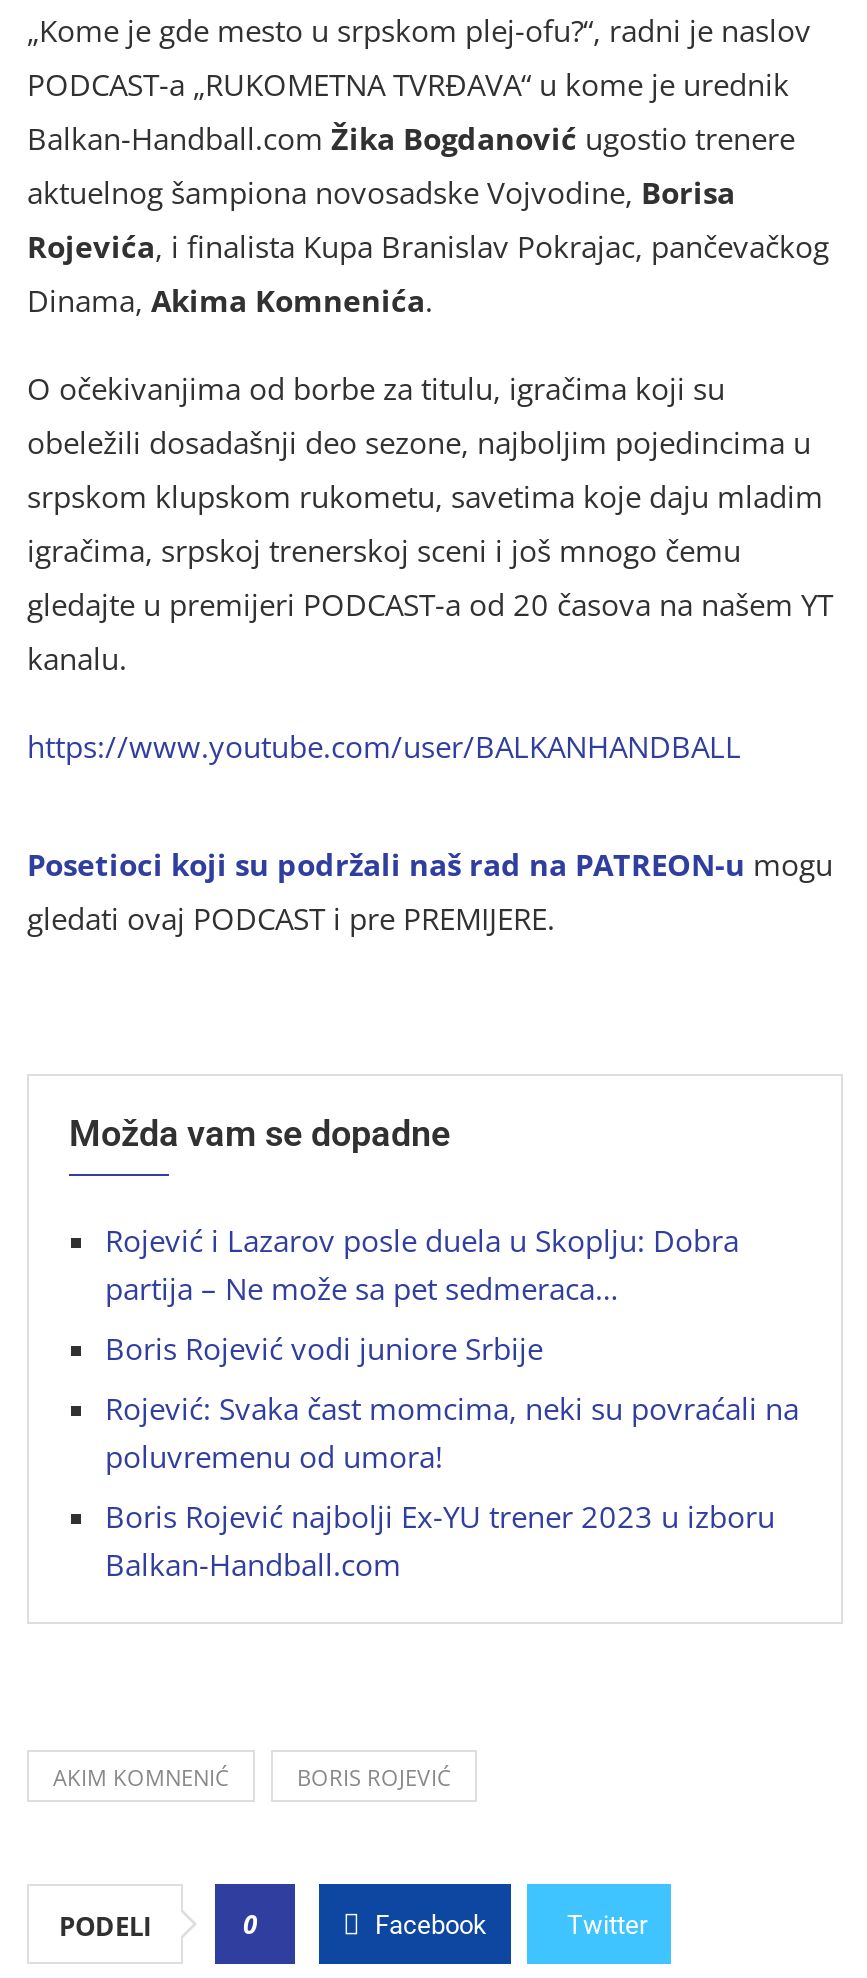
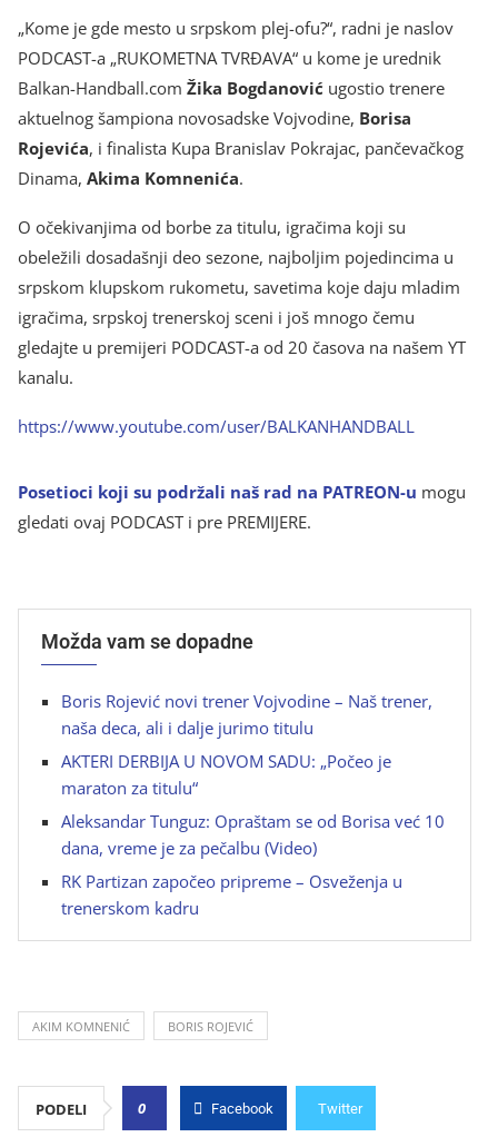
- Rojević i Lazarov posle duela u Skoplju: Dobra
- partija – Ne može sa pet sedmeraca…
+ Boris Rojević novi trener Vojvodine – Naš trener,
+ naša deca, ali i dalje jurimo titulu

- Boris Rojević vodi juniore Srbije
+ AKTERI DERBIJA U NOVOM SADU: „Počeo je
+ maraton za titulu“

- Rojević: Svaka čast momcima, neki su povraćali na
- poluvremenu od umora!
+ Aleksandar Tunguz: Opraštam se od Borisa već 10
+ dana, vreme je za pečalbu (Video)

- Boris Rojević najbolji Ex-YU trener 2023 u izboru
- Balkan-Handball.com
+ RK Partizan započeo pripreme – Osveženja u
+ trenerskom kadru
